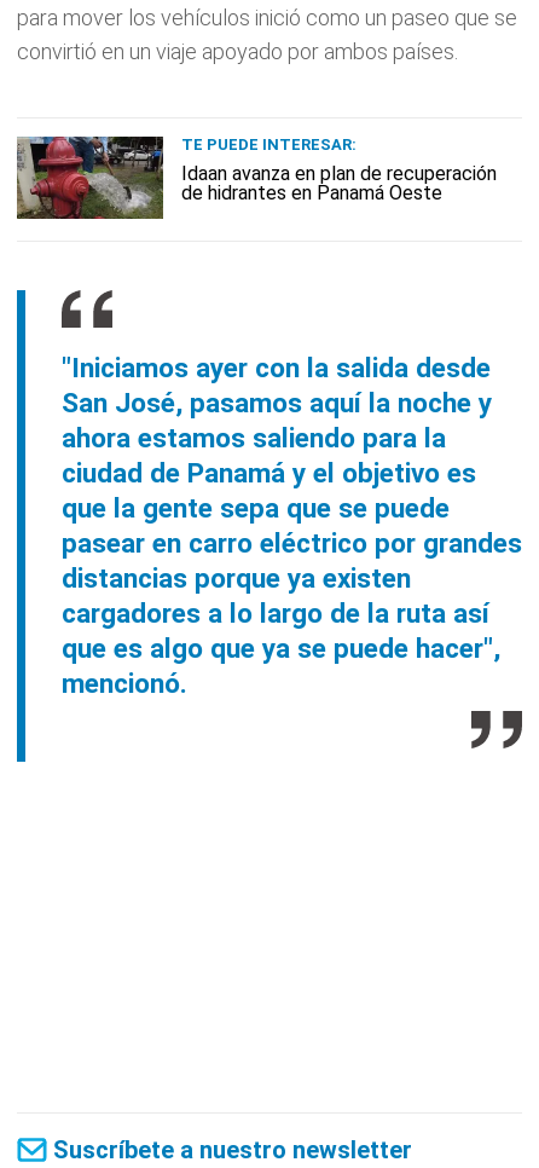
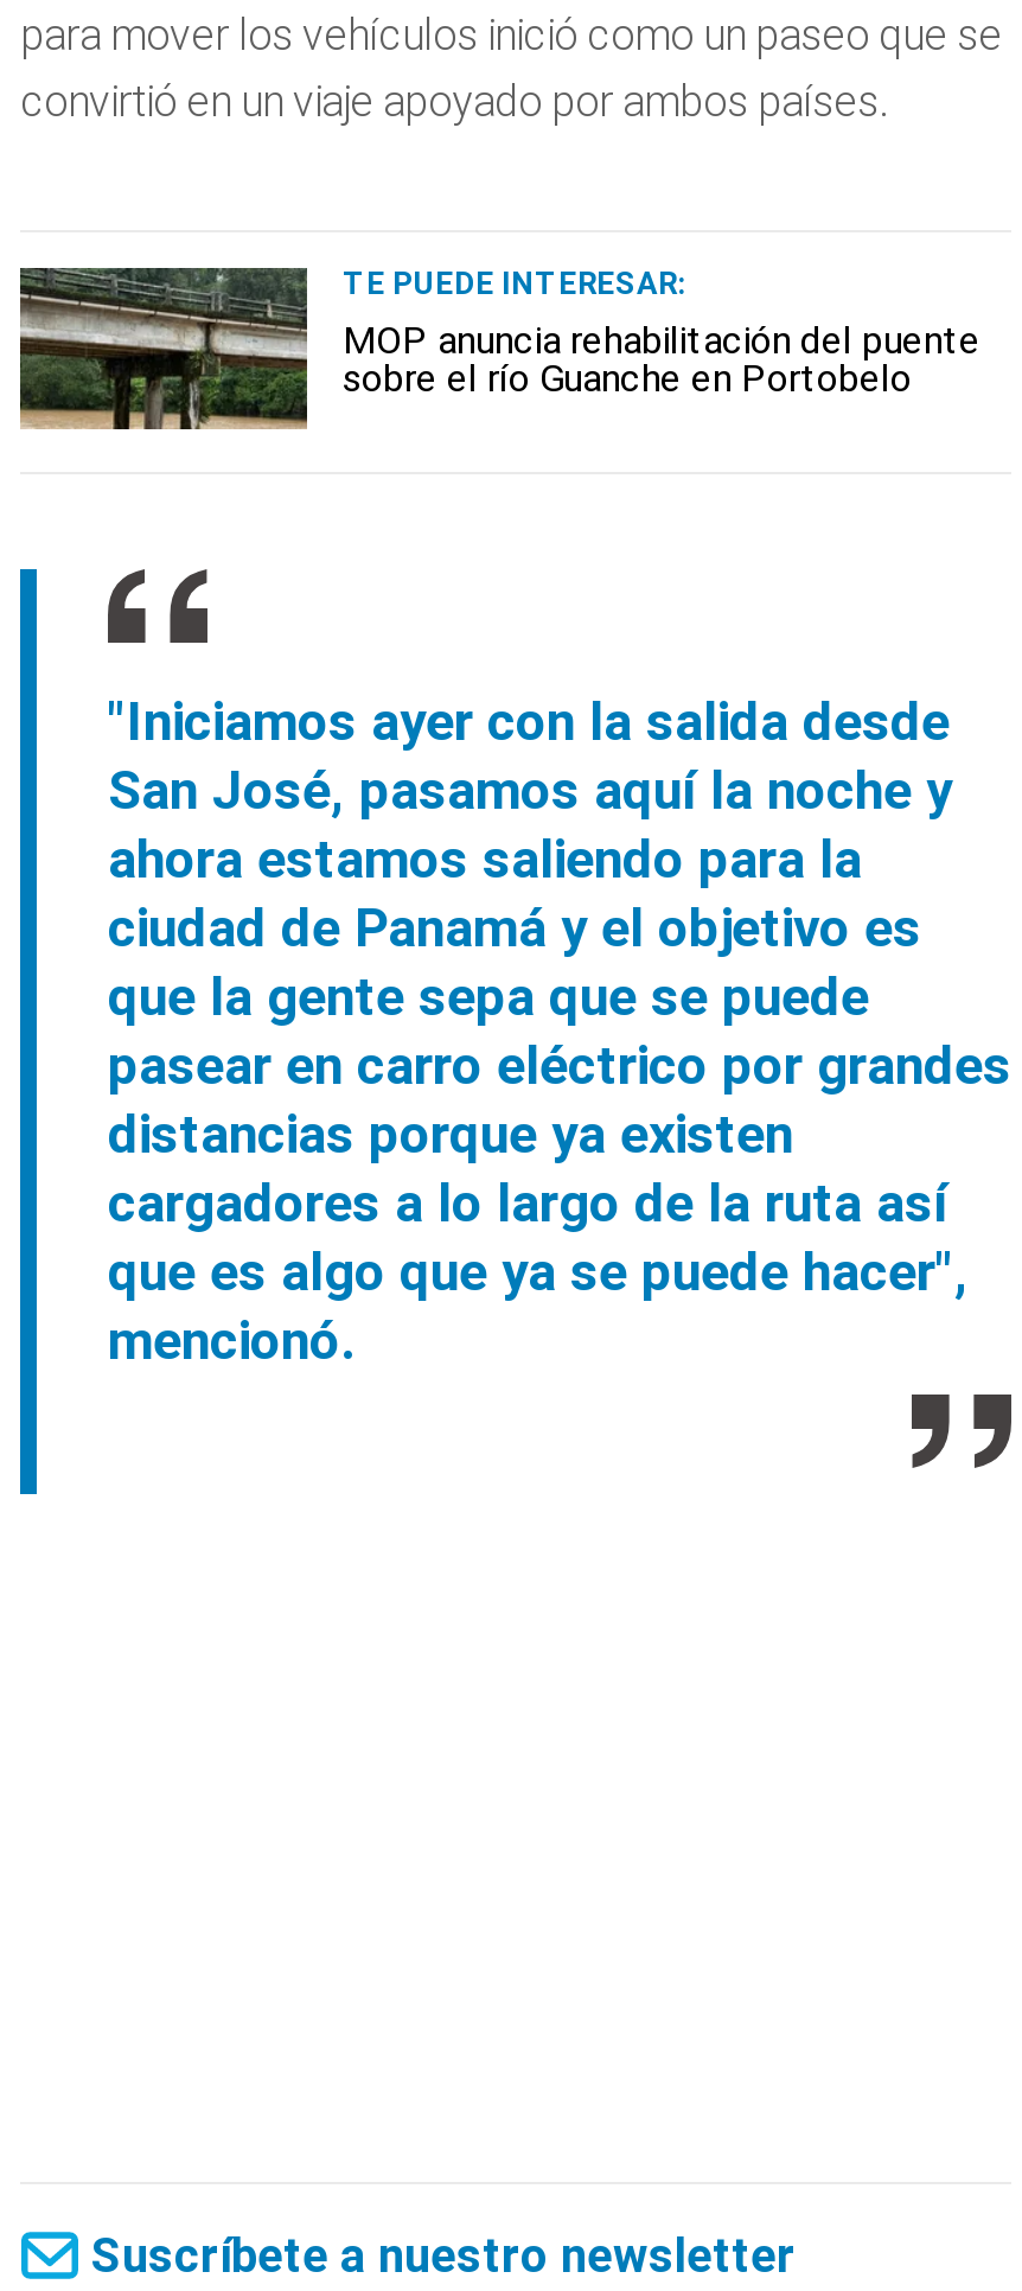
- [image]
- Idaan avanza en plan de recuperación
- de hidrantes en Panamá Oeste
+ [image]
+ MOP anuncia rehabilitación del puente
+ sobre el río Guanche en Portobelo
